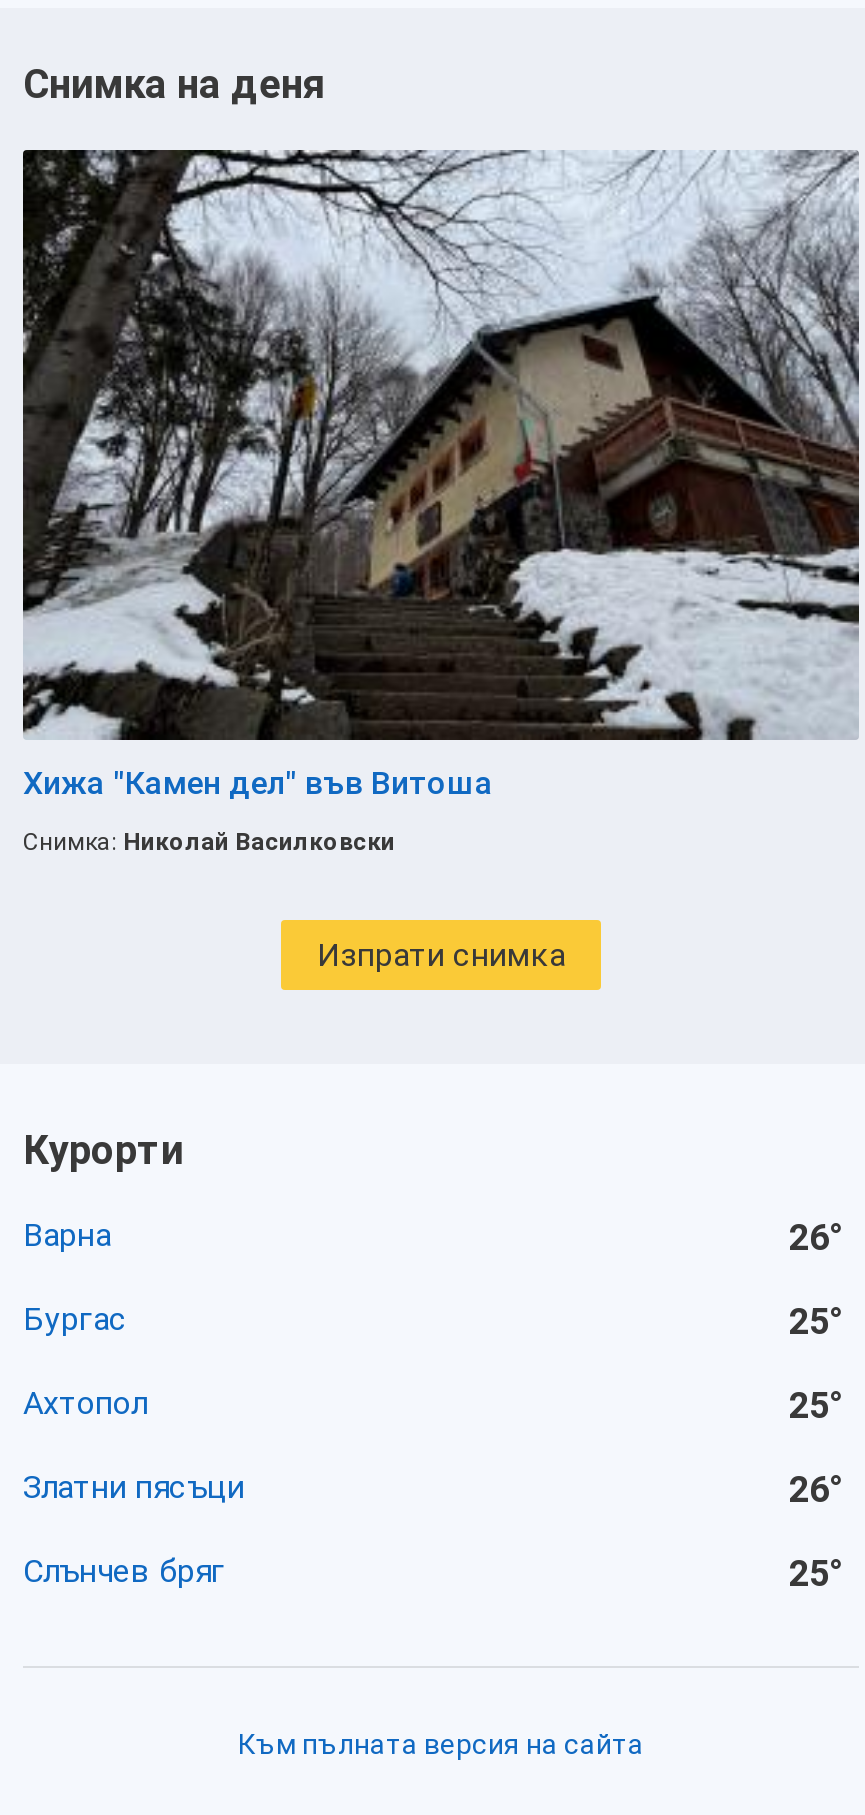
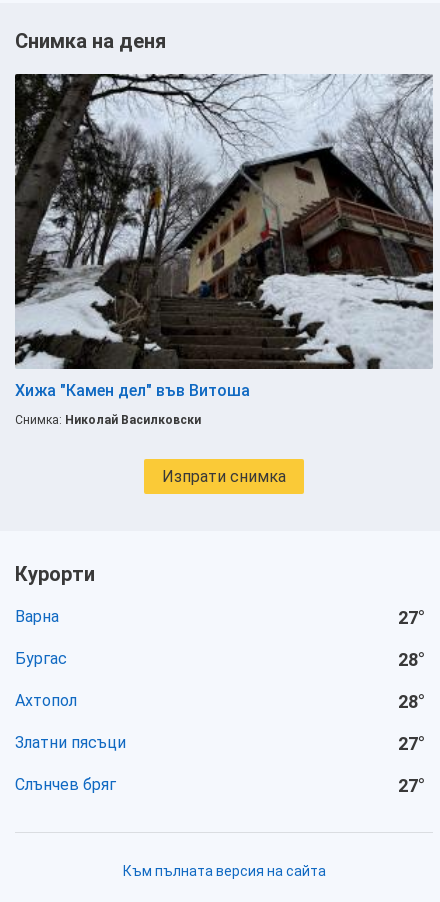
- 26°
+ 27°

- 25°
+ 28°

- 25°
+ 28°

- 26°
+ 27°

- 25°
+ 27°
